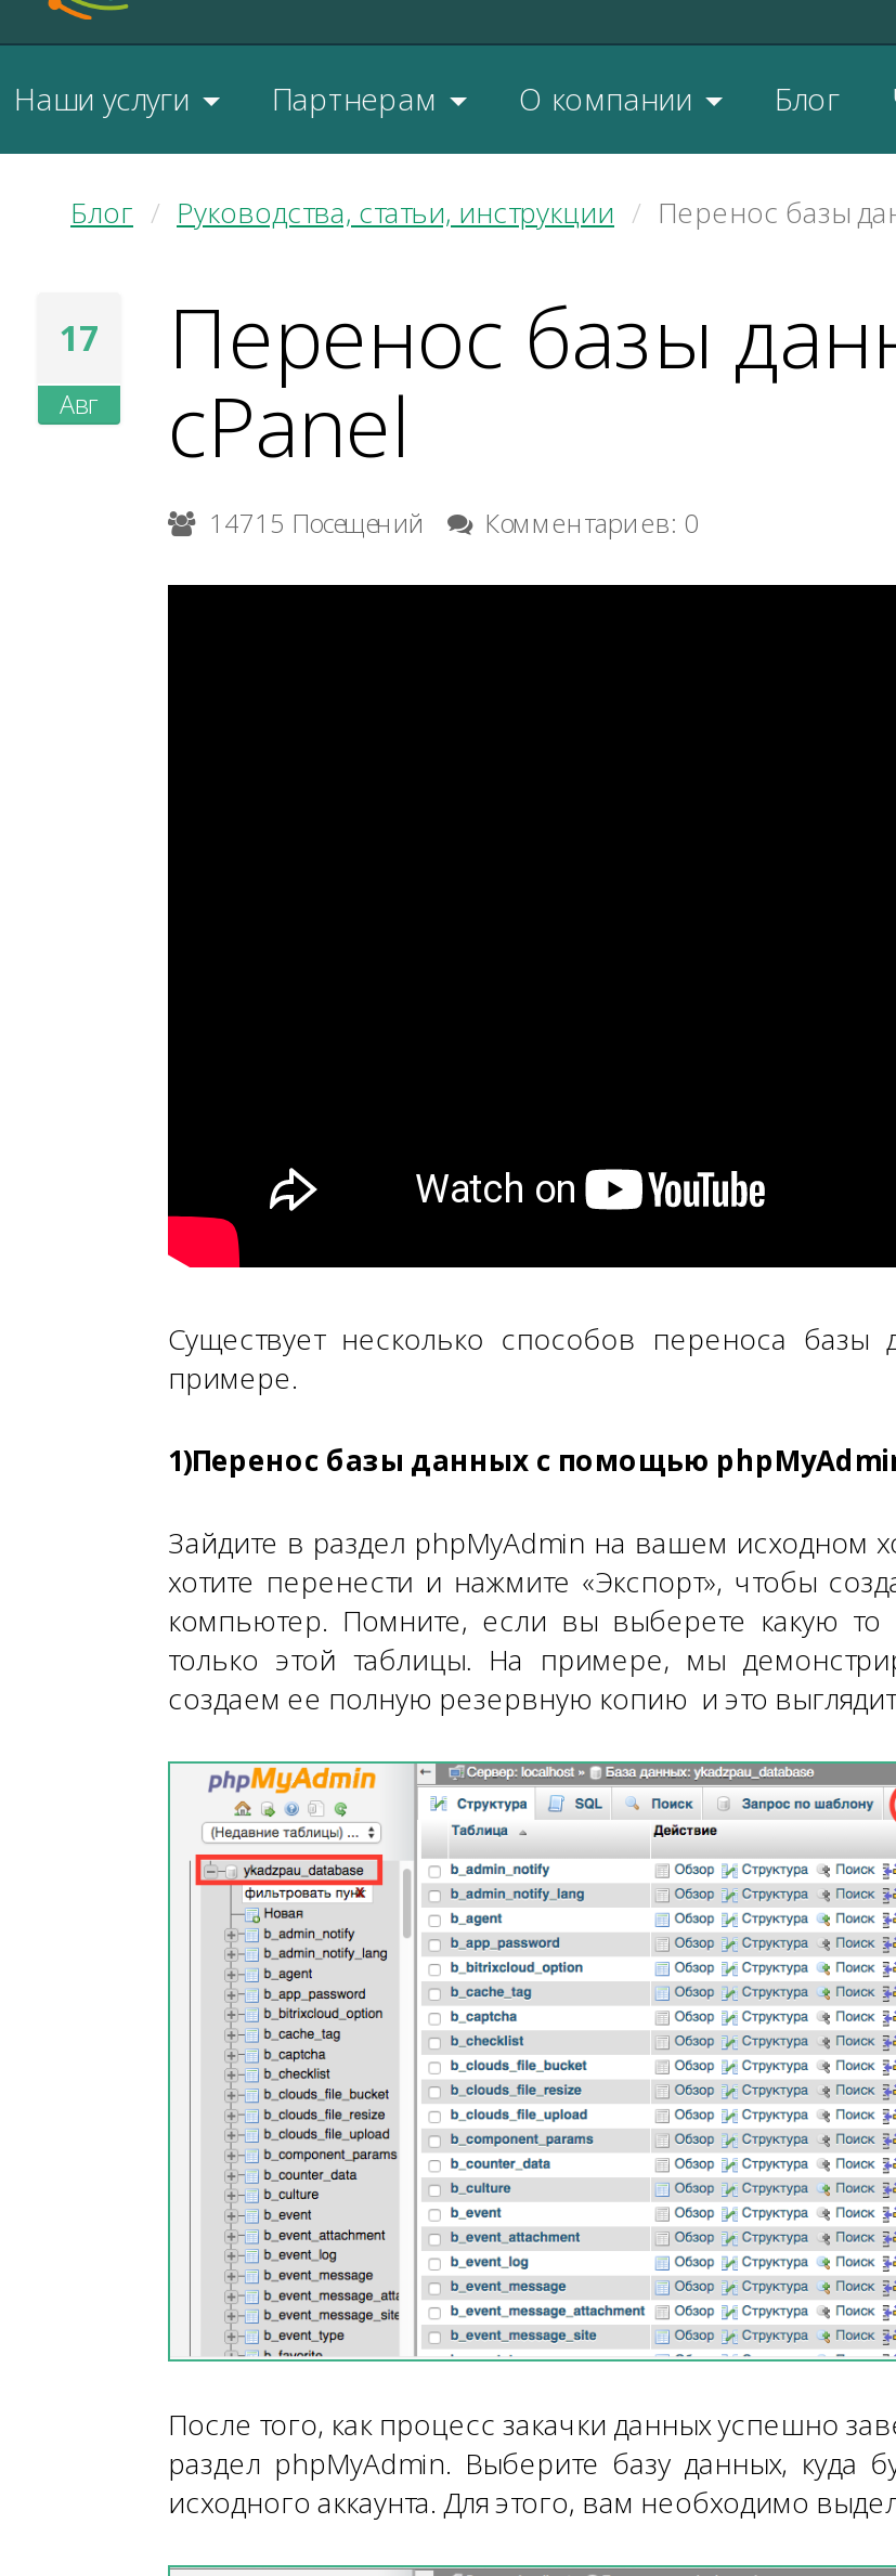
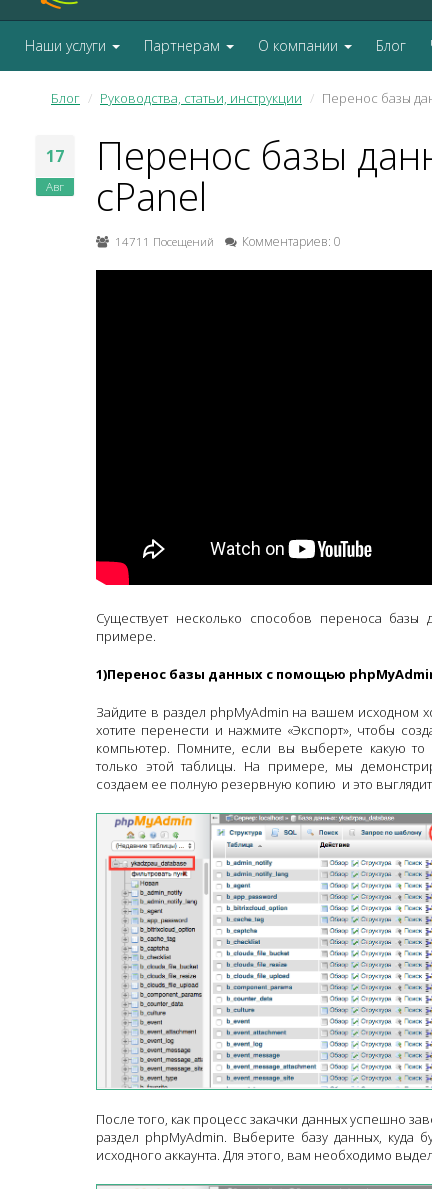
- 14715 Посещений Комментариев: 0
+ 14711 Посещений Комментариев: 0
